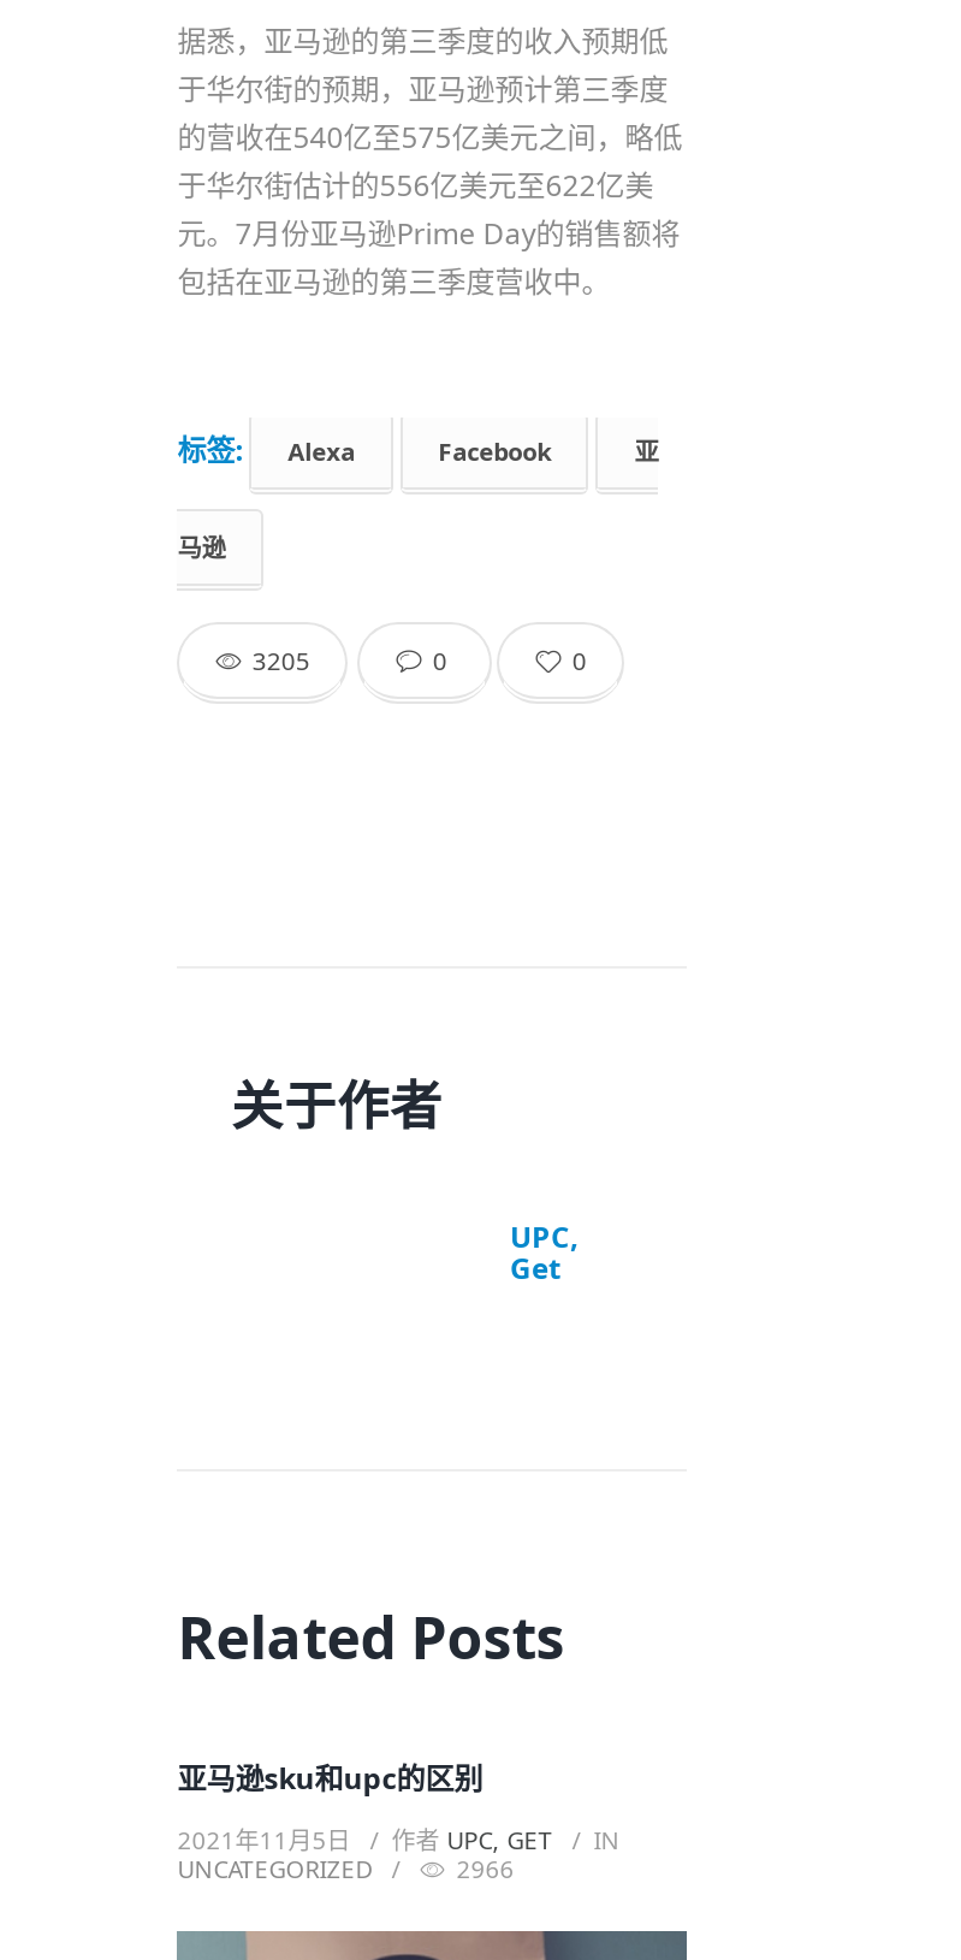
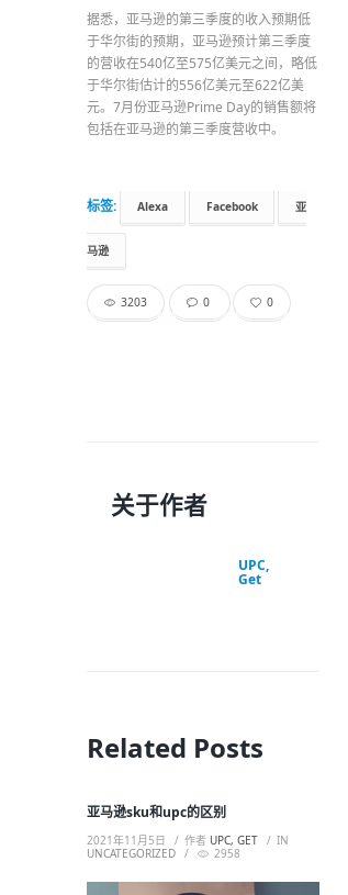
- 3205
+ 3203

- 2966
+ 2958
